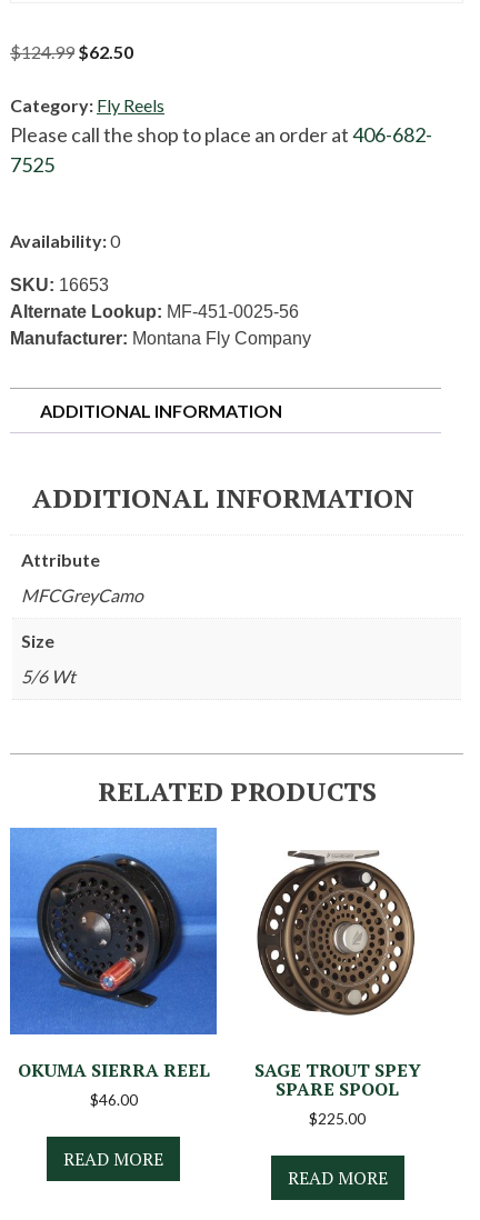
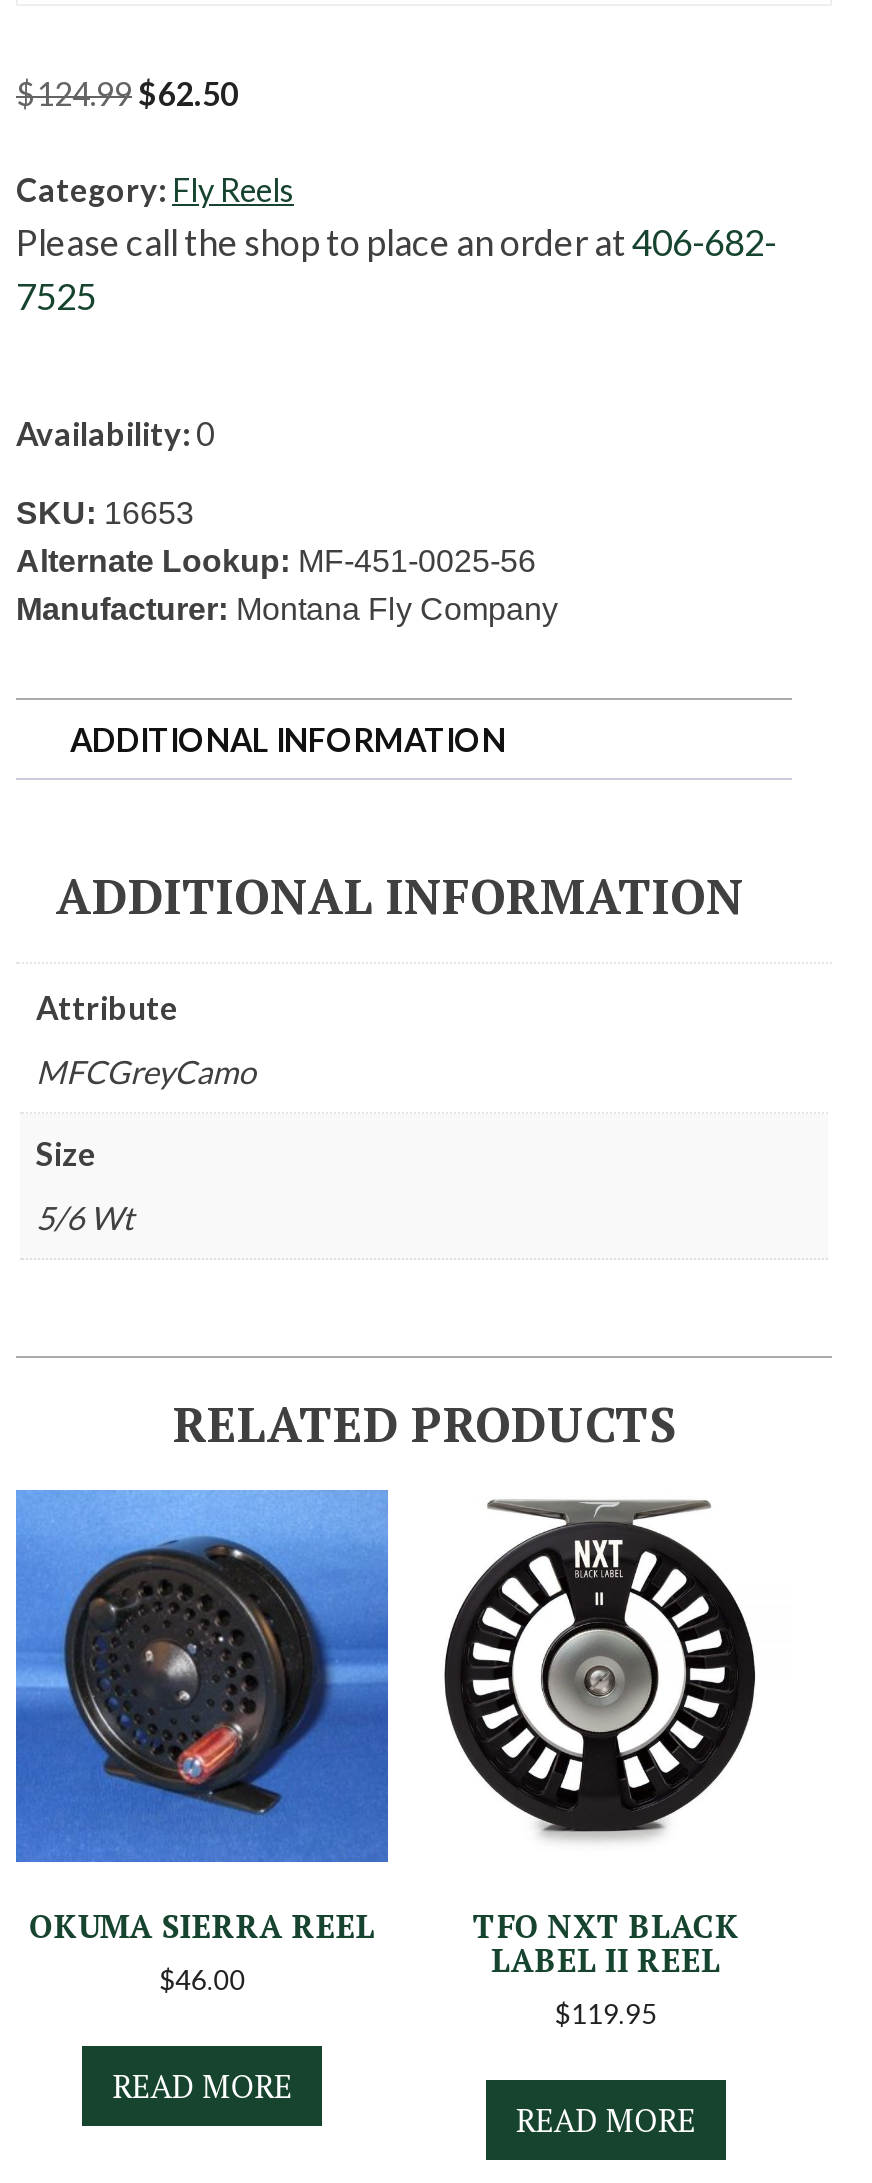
- [image]
- SAGE TROUT SPEY
- SPARE SPOOL
- $225.00
+ [image]
+ TFO NXT BLACK
+ LABEL II REEL
+ $119.95
